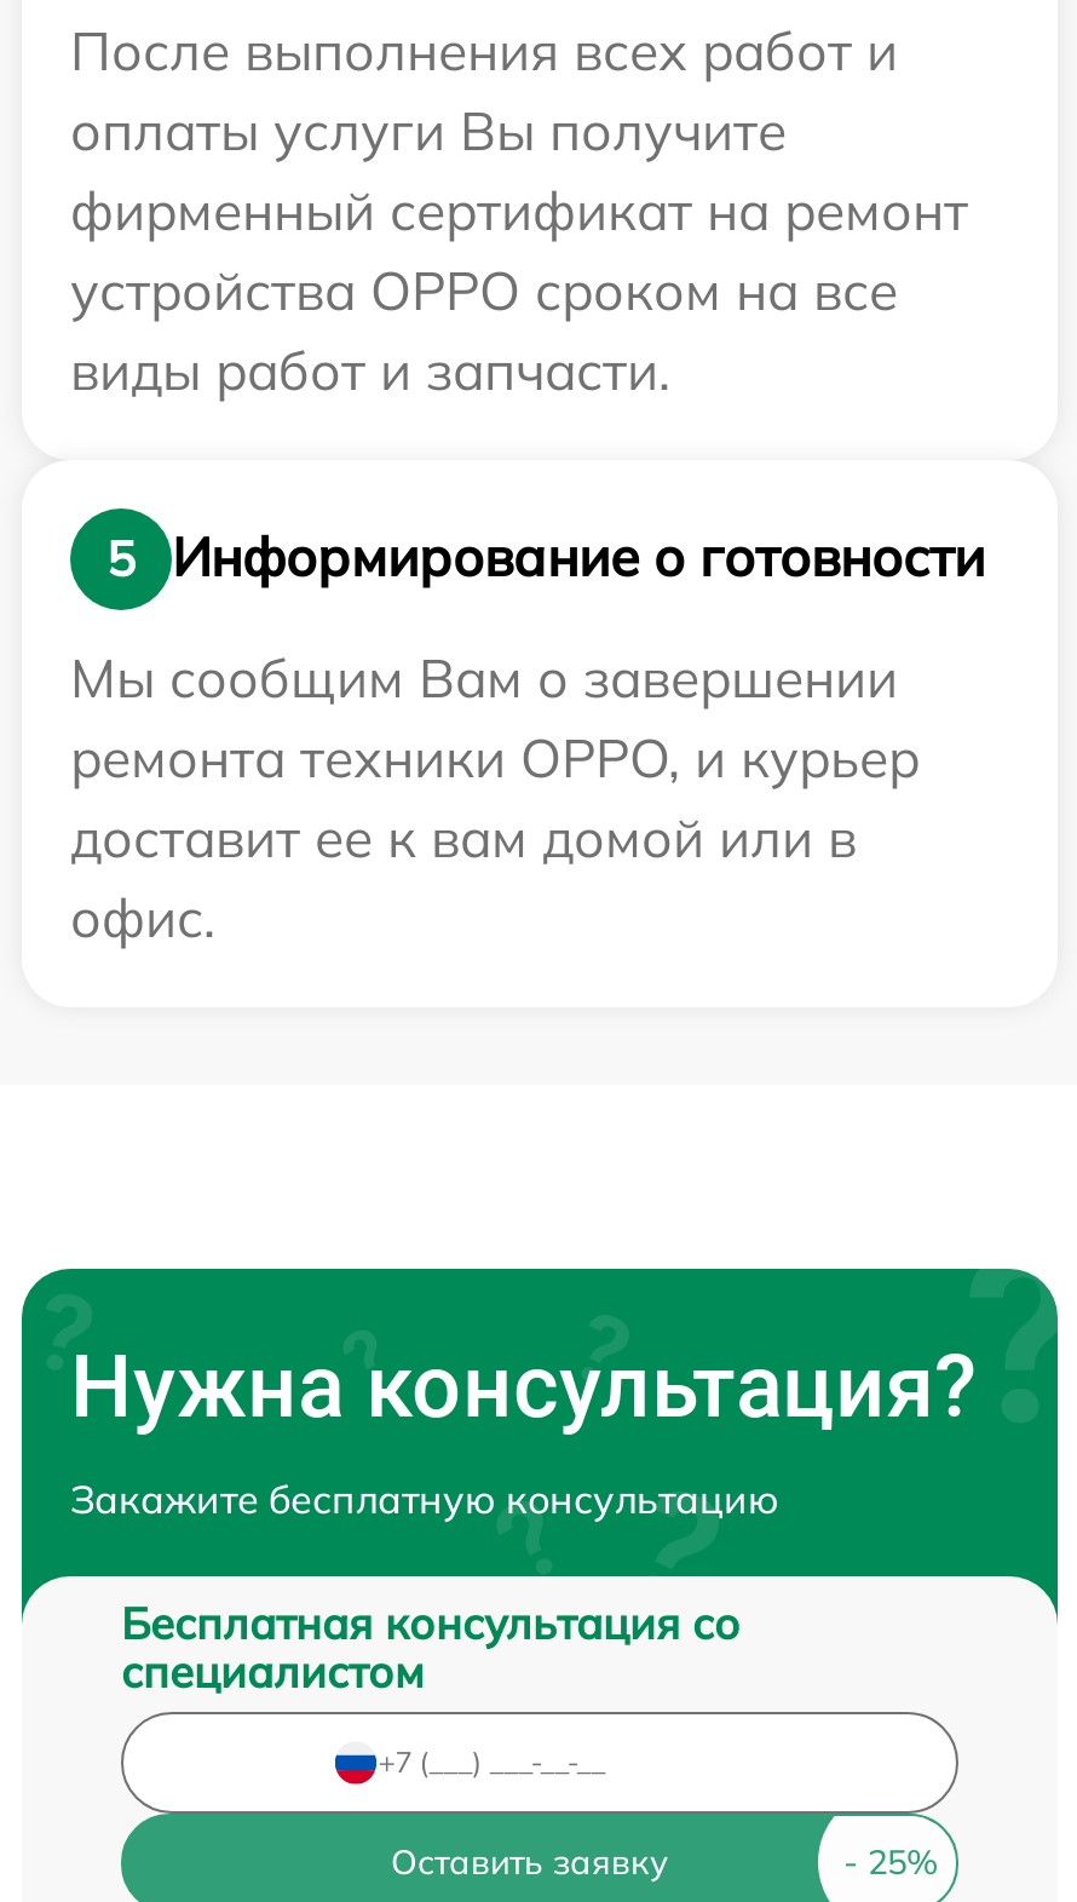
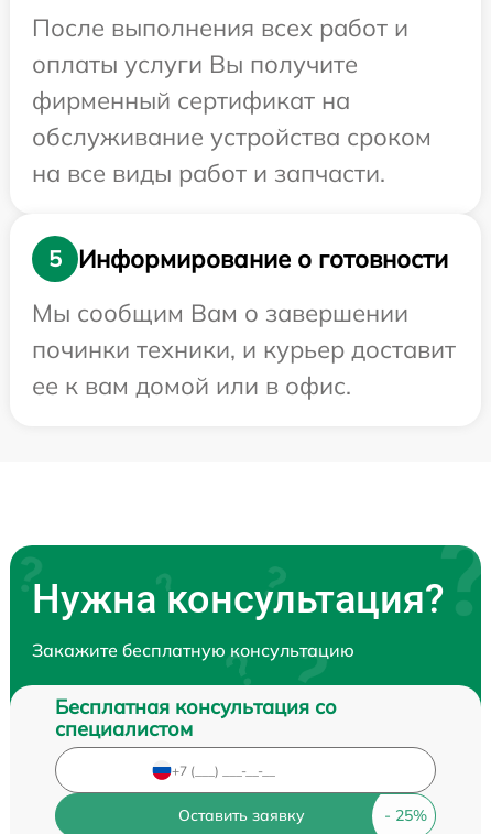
- фирменный сертификат на ремонт
- устройства OPPO сроком на все
- виды работ и запчасти.
+ фирменный сертификат на
+ обслуживание устройства сроком
+ на все виды работ и запчасти.

- ремонта техники OPPO, и курьер
- доставит ее к вам домой или в
- офис.
+ починки техники, и курьер доставит
+ ее к вам домой или в офис.
